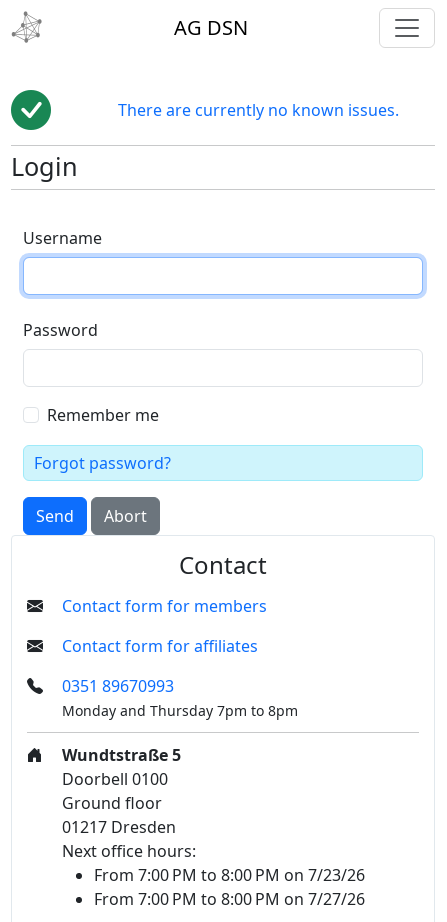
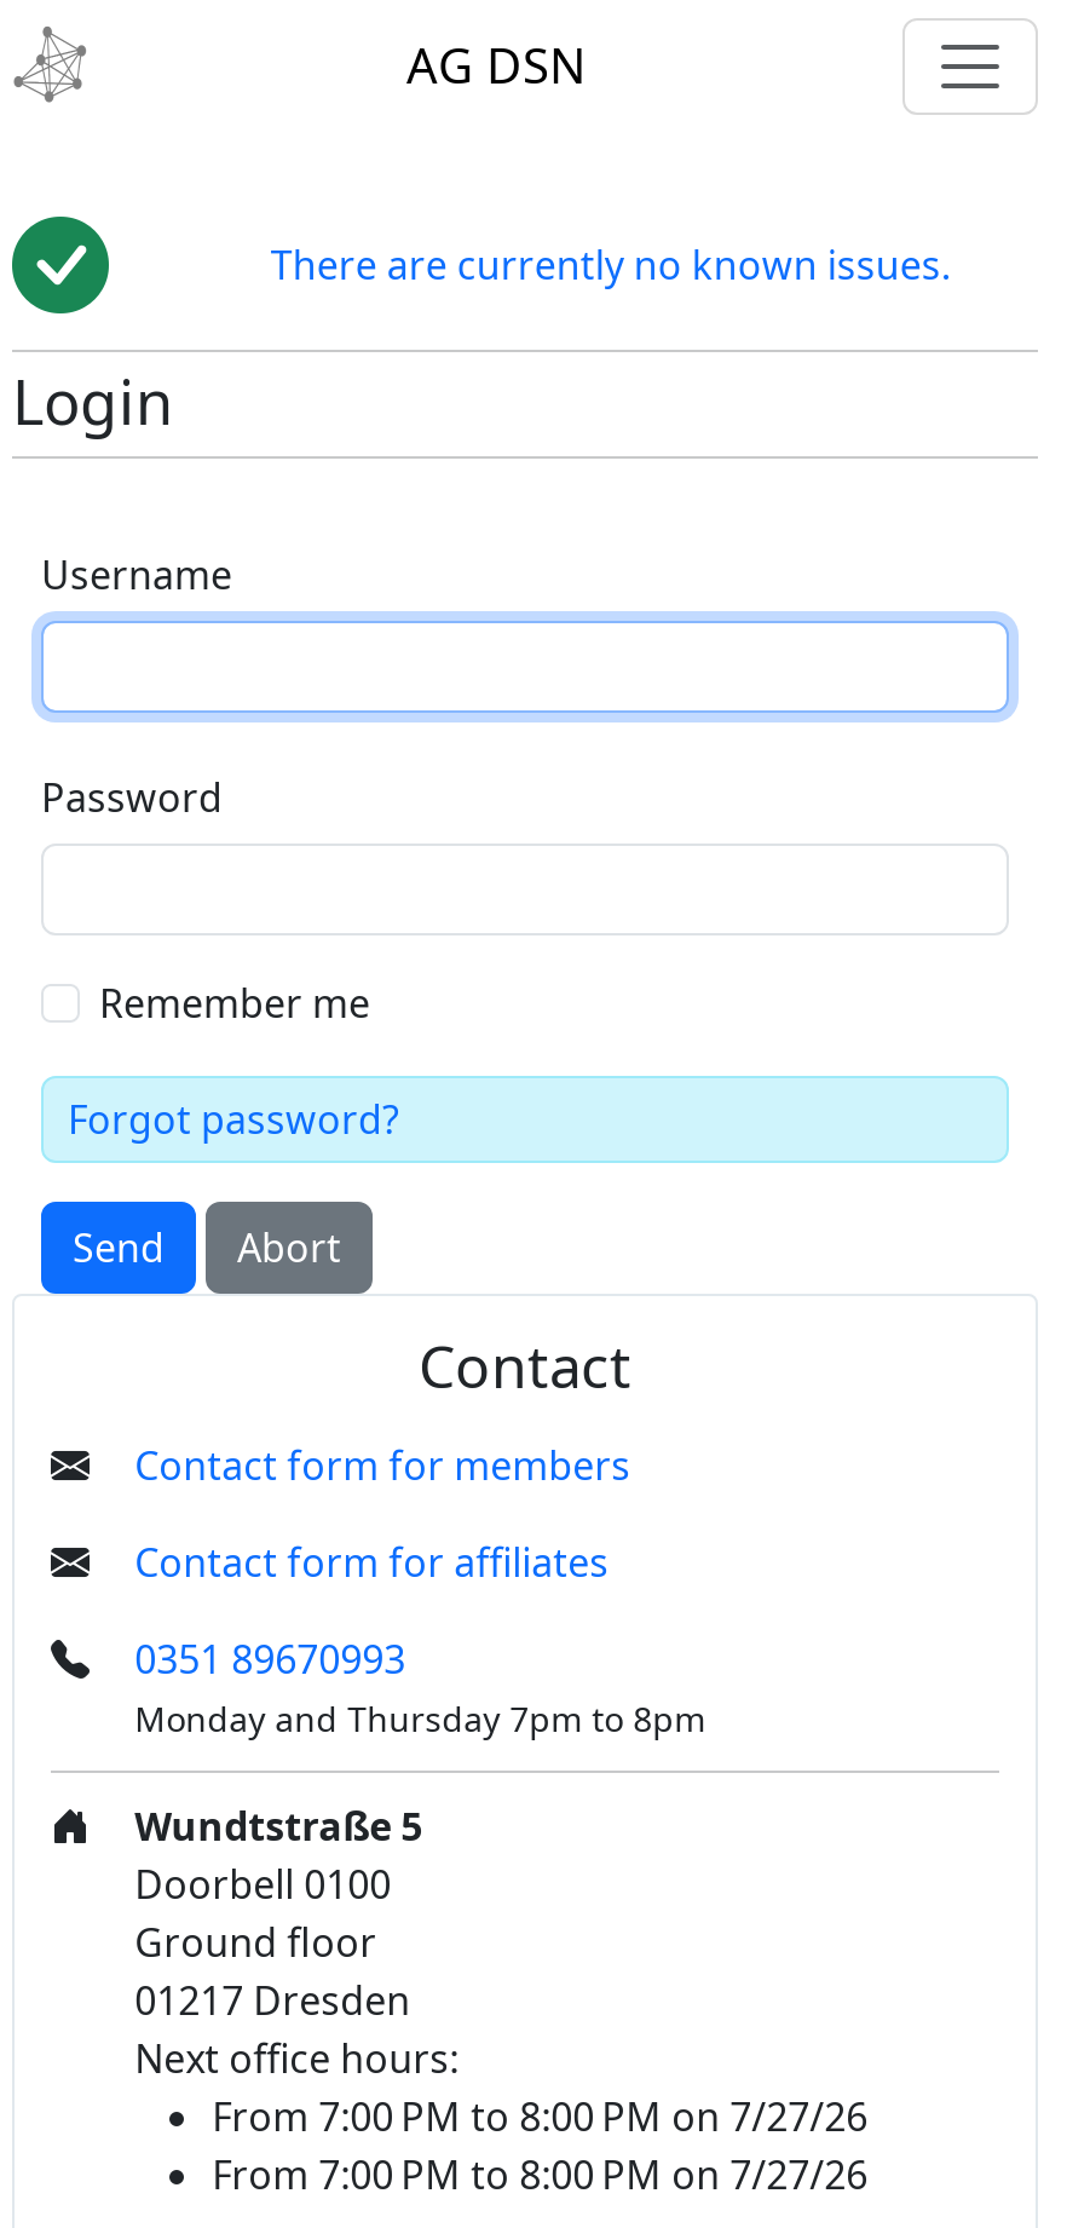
- From 7:00 PM to 8:00 PM on 7/23/26
+ From 7:00 PM to 8:00 PM on 7/27/26
